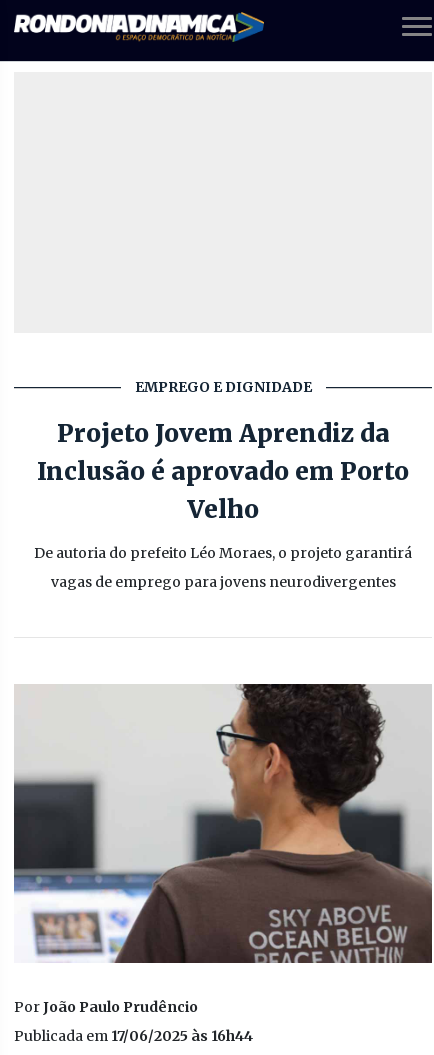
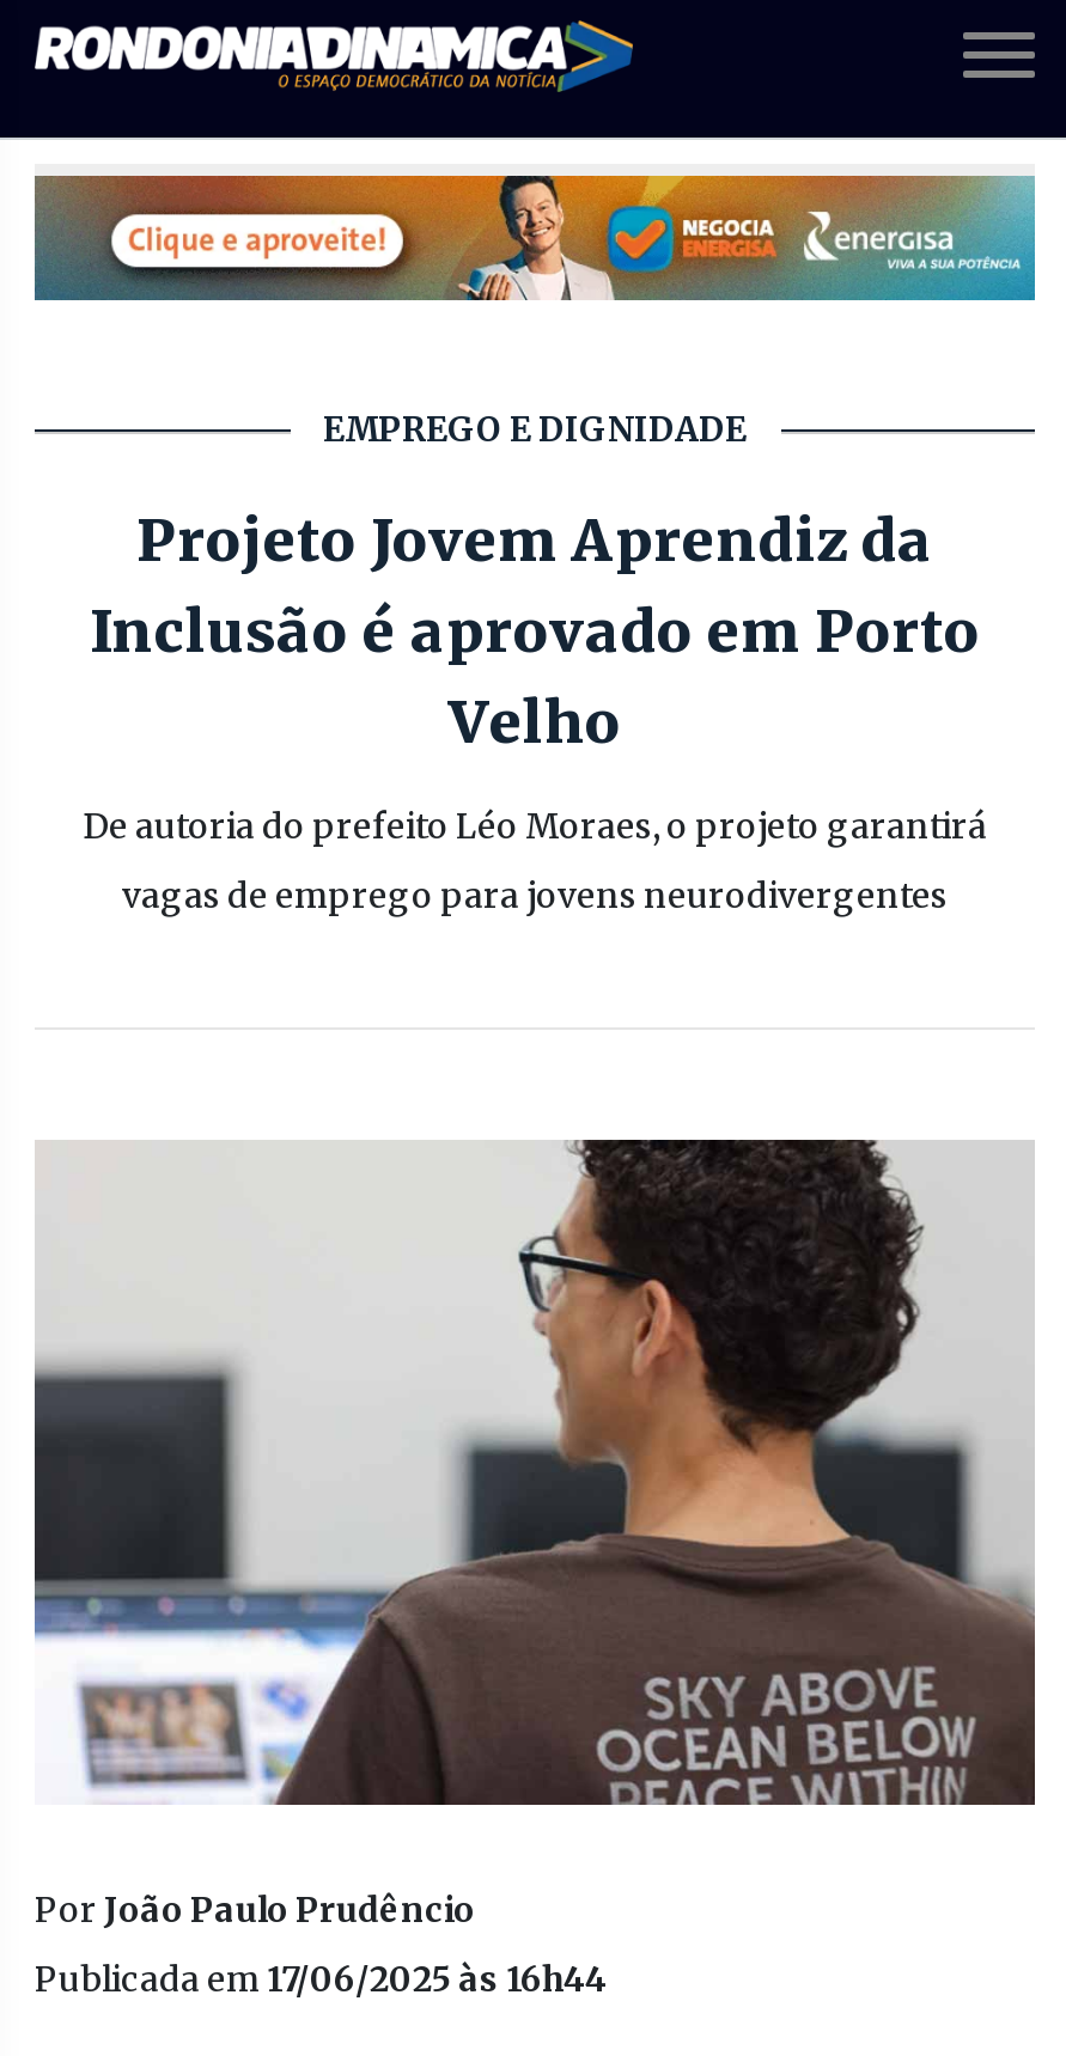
+ [image]
